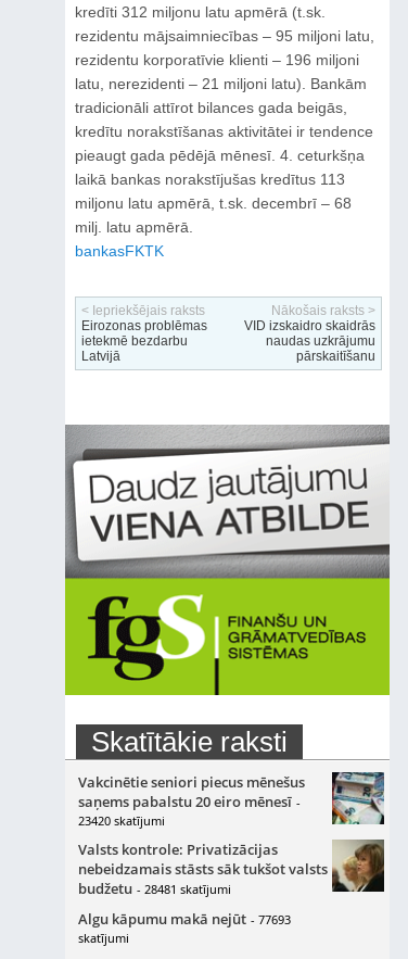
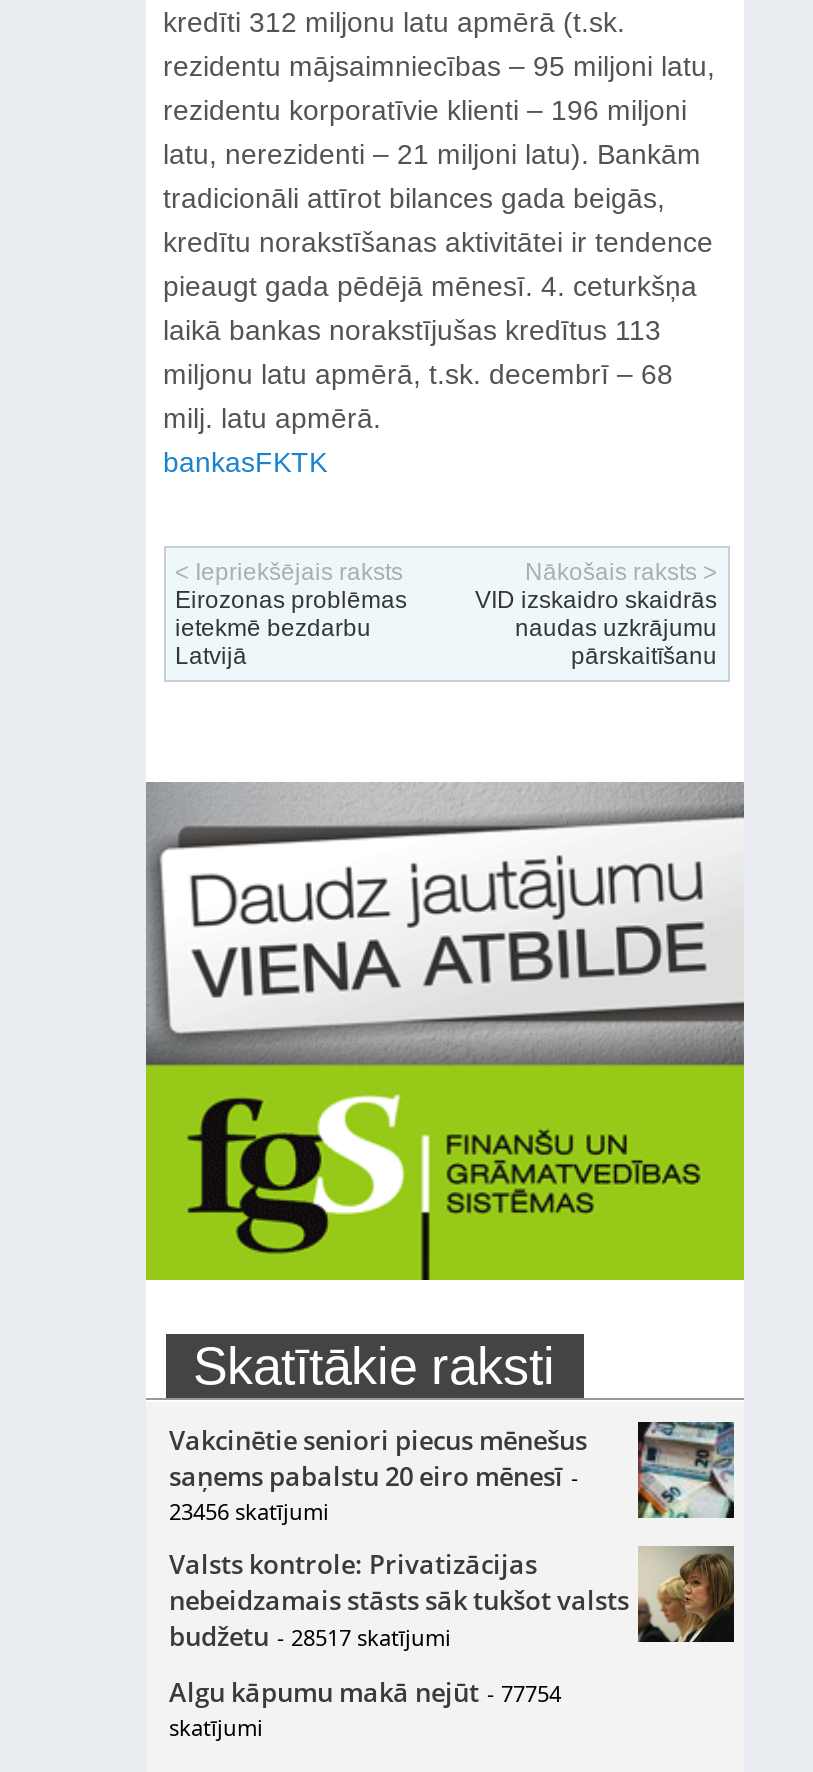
- 23420 skatījumi
+ 23456 skatījumi

- budžetu - 28481 skatījumi
+ budžetu - 28517 skatījumi

- Algu kāpumu makā nejūt - 77693
+ Algu kāpumu makā nejūt - 77754
